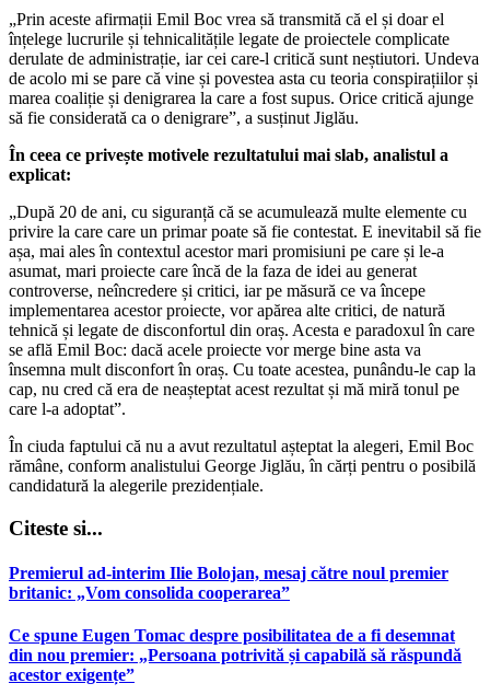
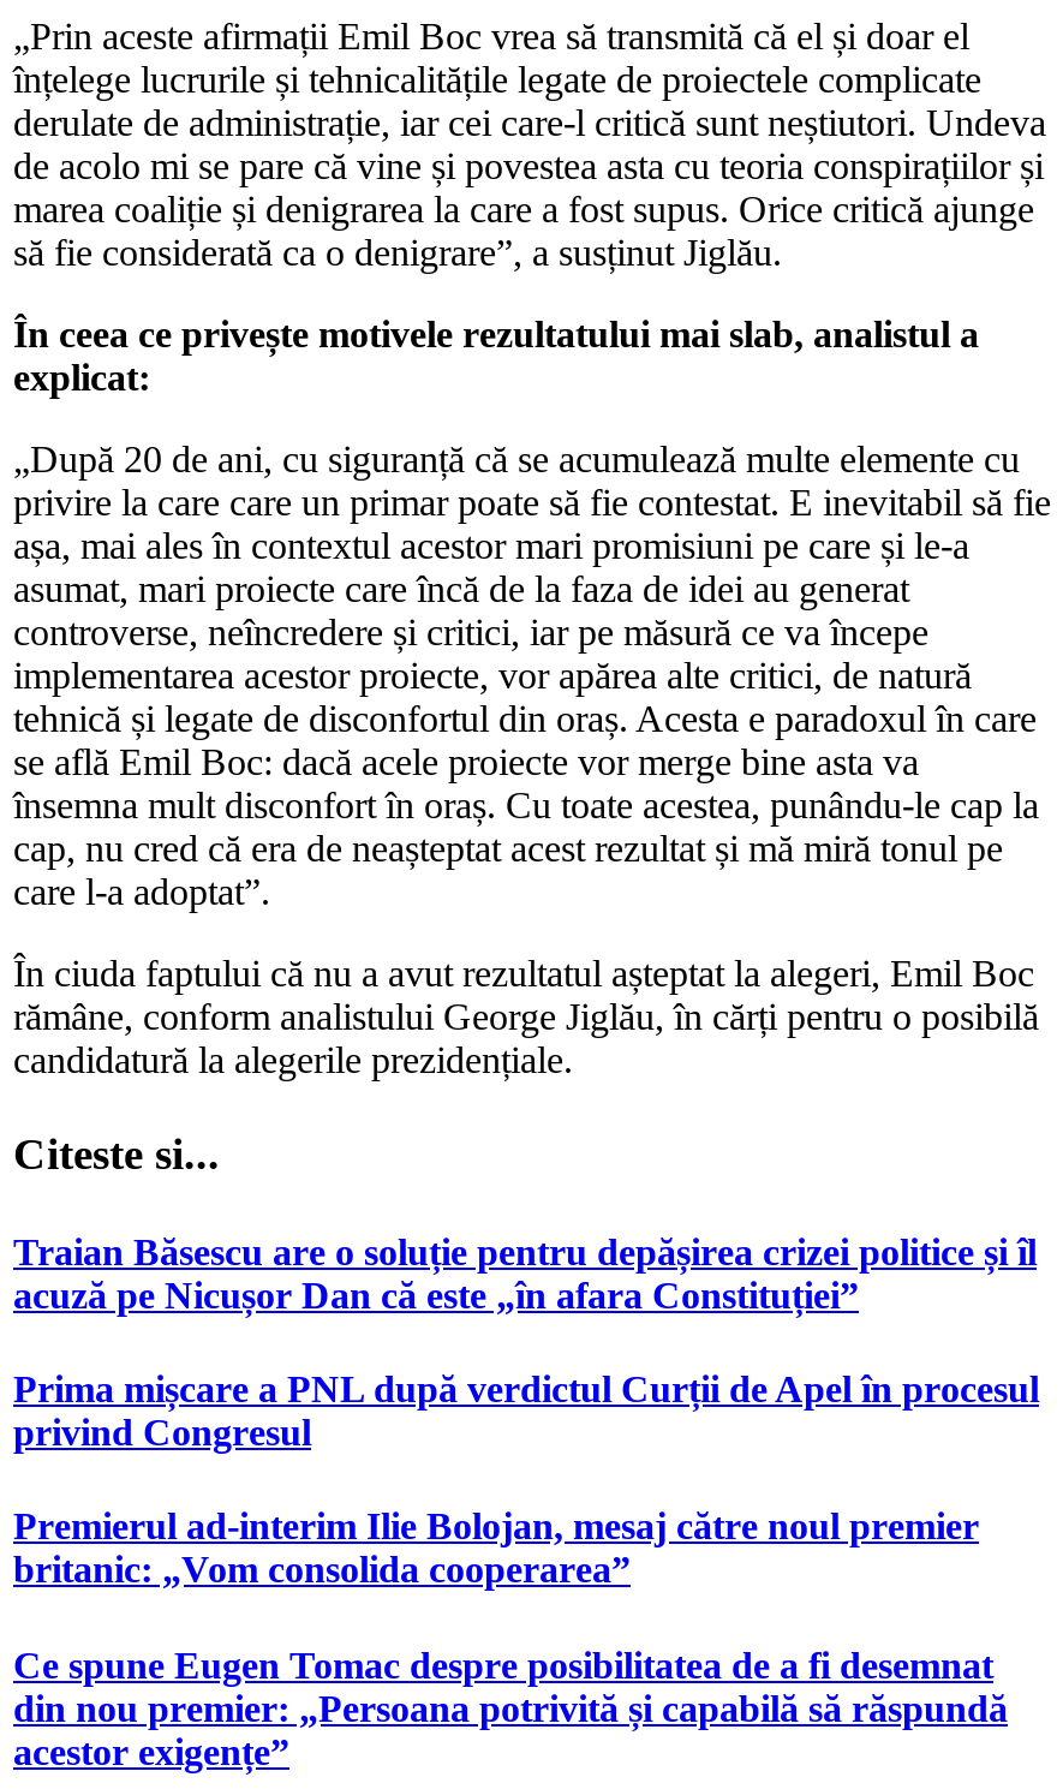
+ Traian Băsescu are o soluție pentru depășirea crizei politice și îl
+ acuză pe Nicușor Dan că este „în afara Constituției”
+ Prima mișcare a PNL după verdictul Curții de Apel în procesul
+ privind Congresul
